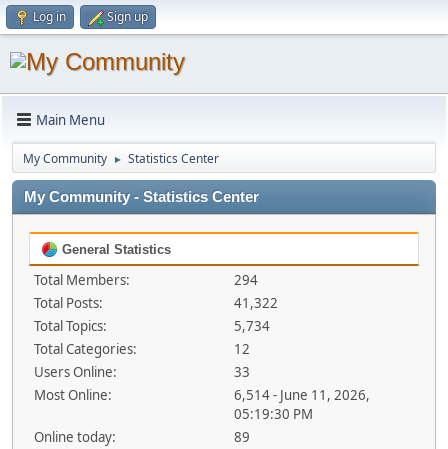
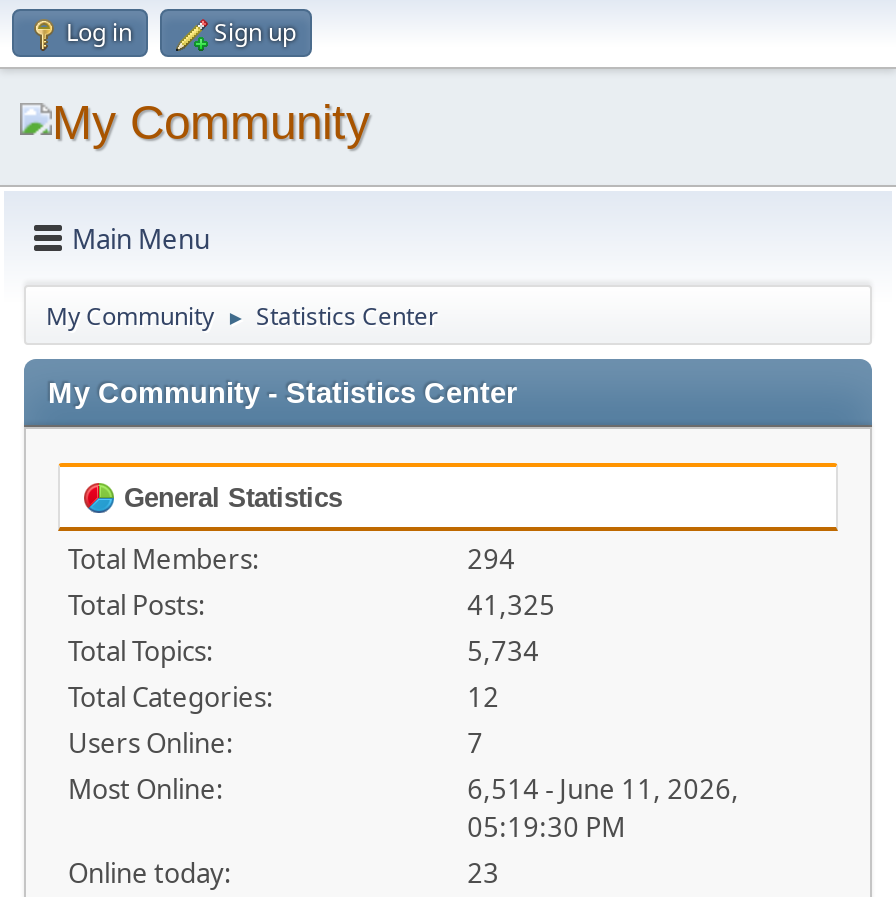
- 41,322
+ 41,325

- 33
+ 7

- 89
+ 23
